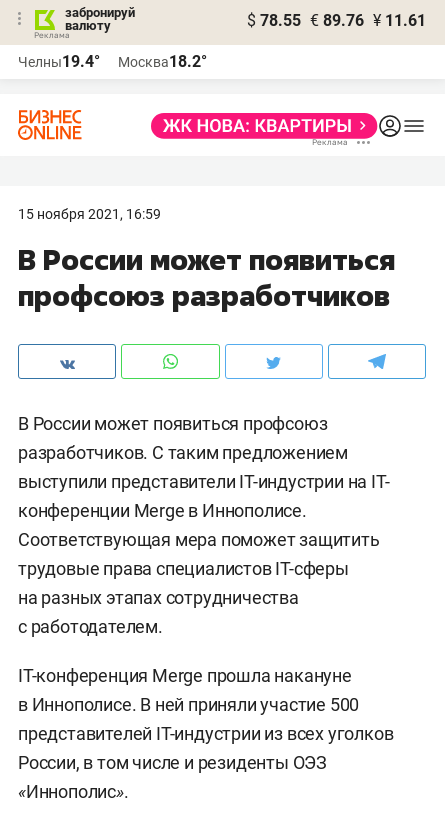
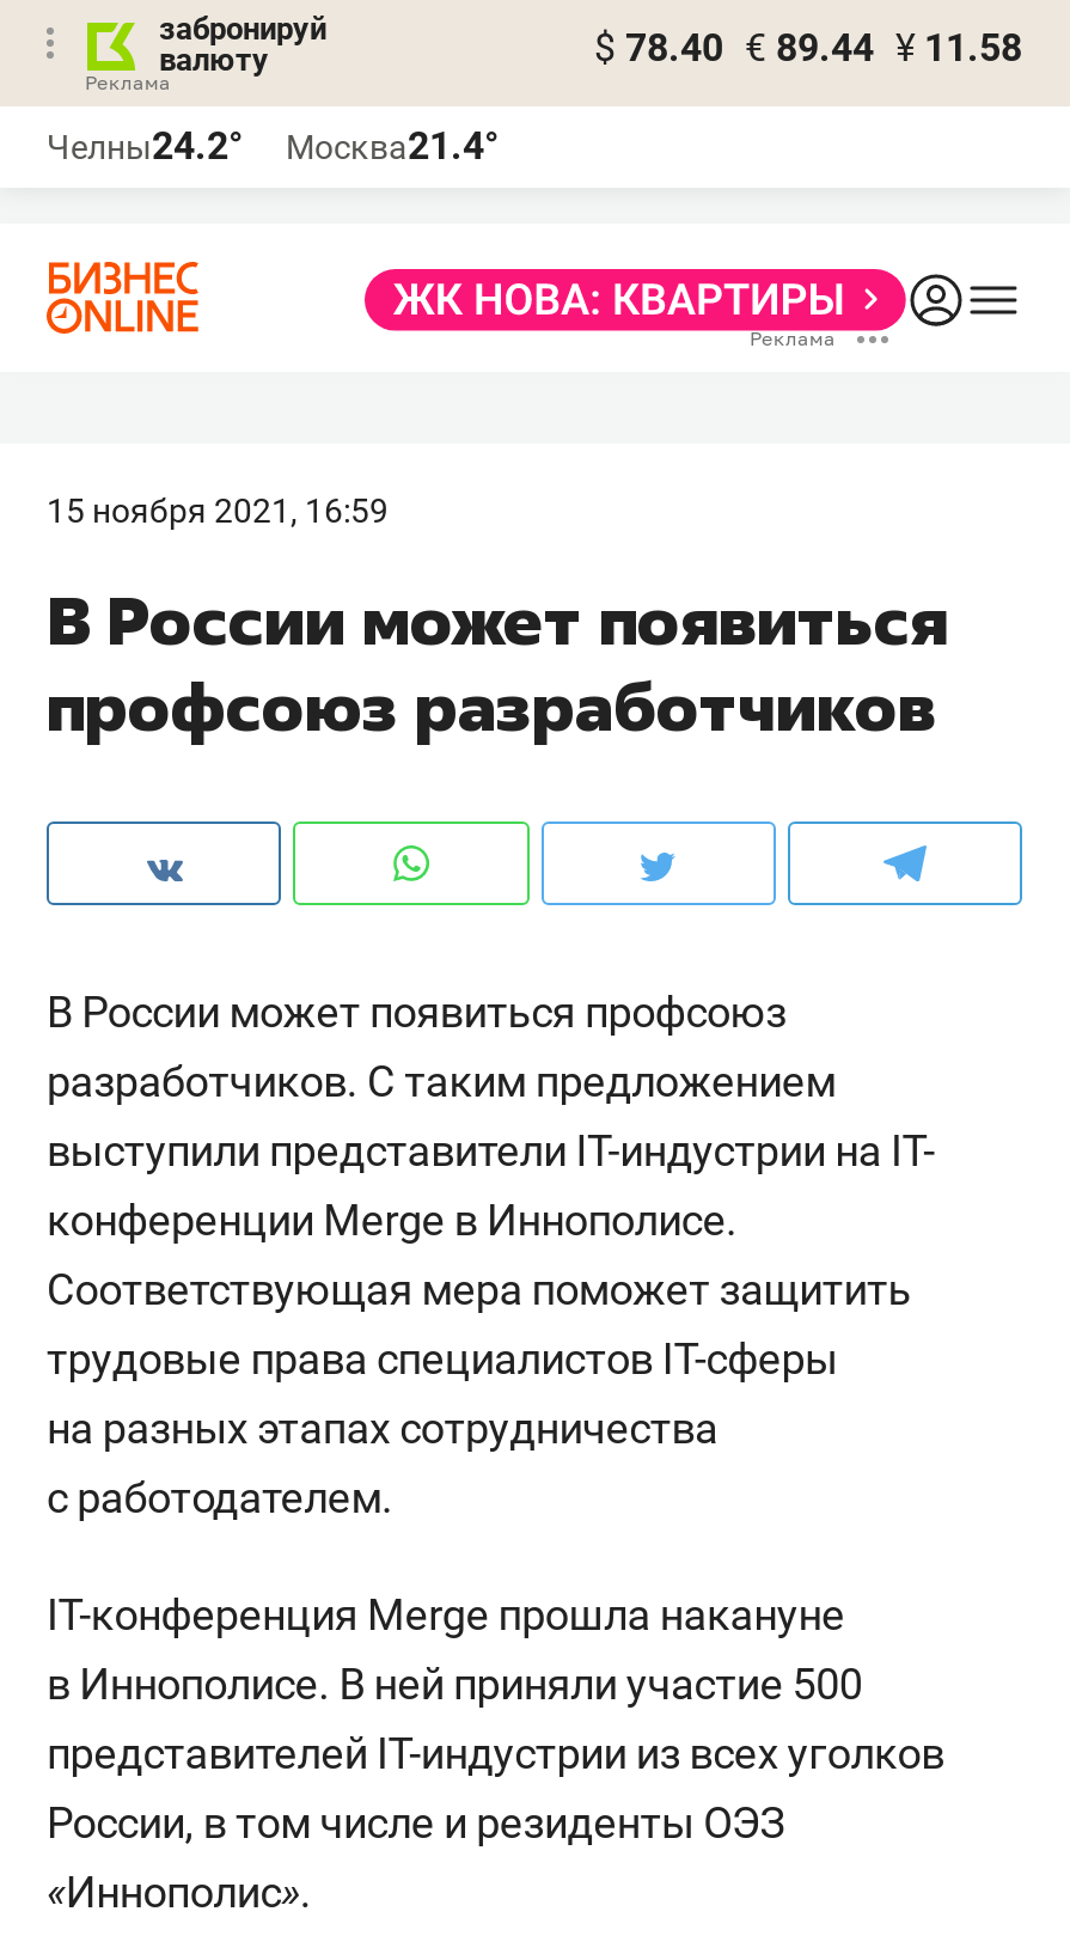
- $ 78.55 € 89.76 ¥ 11.61
+ $ 78.40 € 89.44 ¥ 11.58

- Челны19.4°
+ Челны24.2°

- Москва18.2°
+ Москва21.4°
